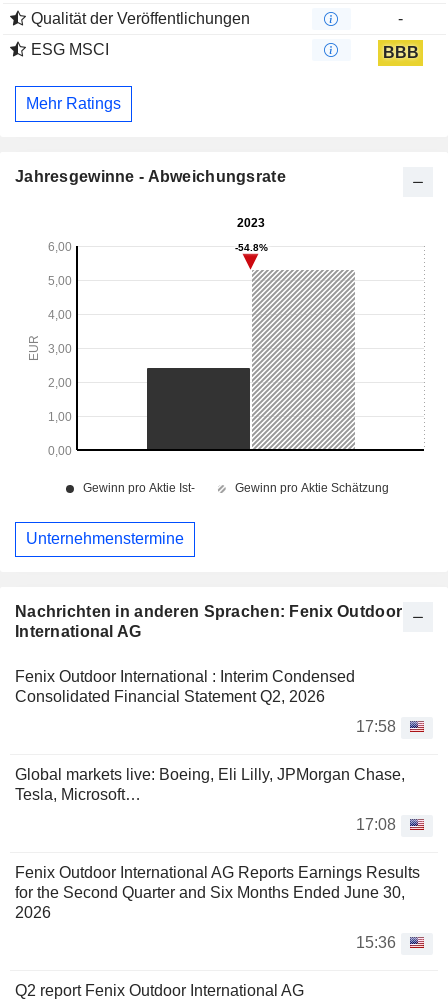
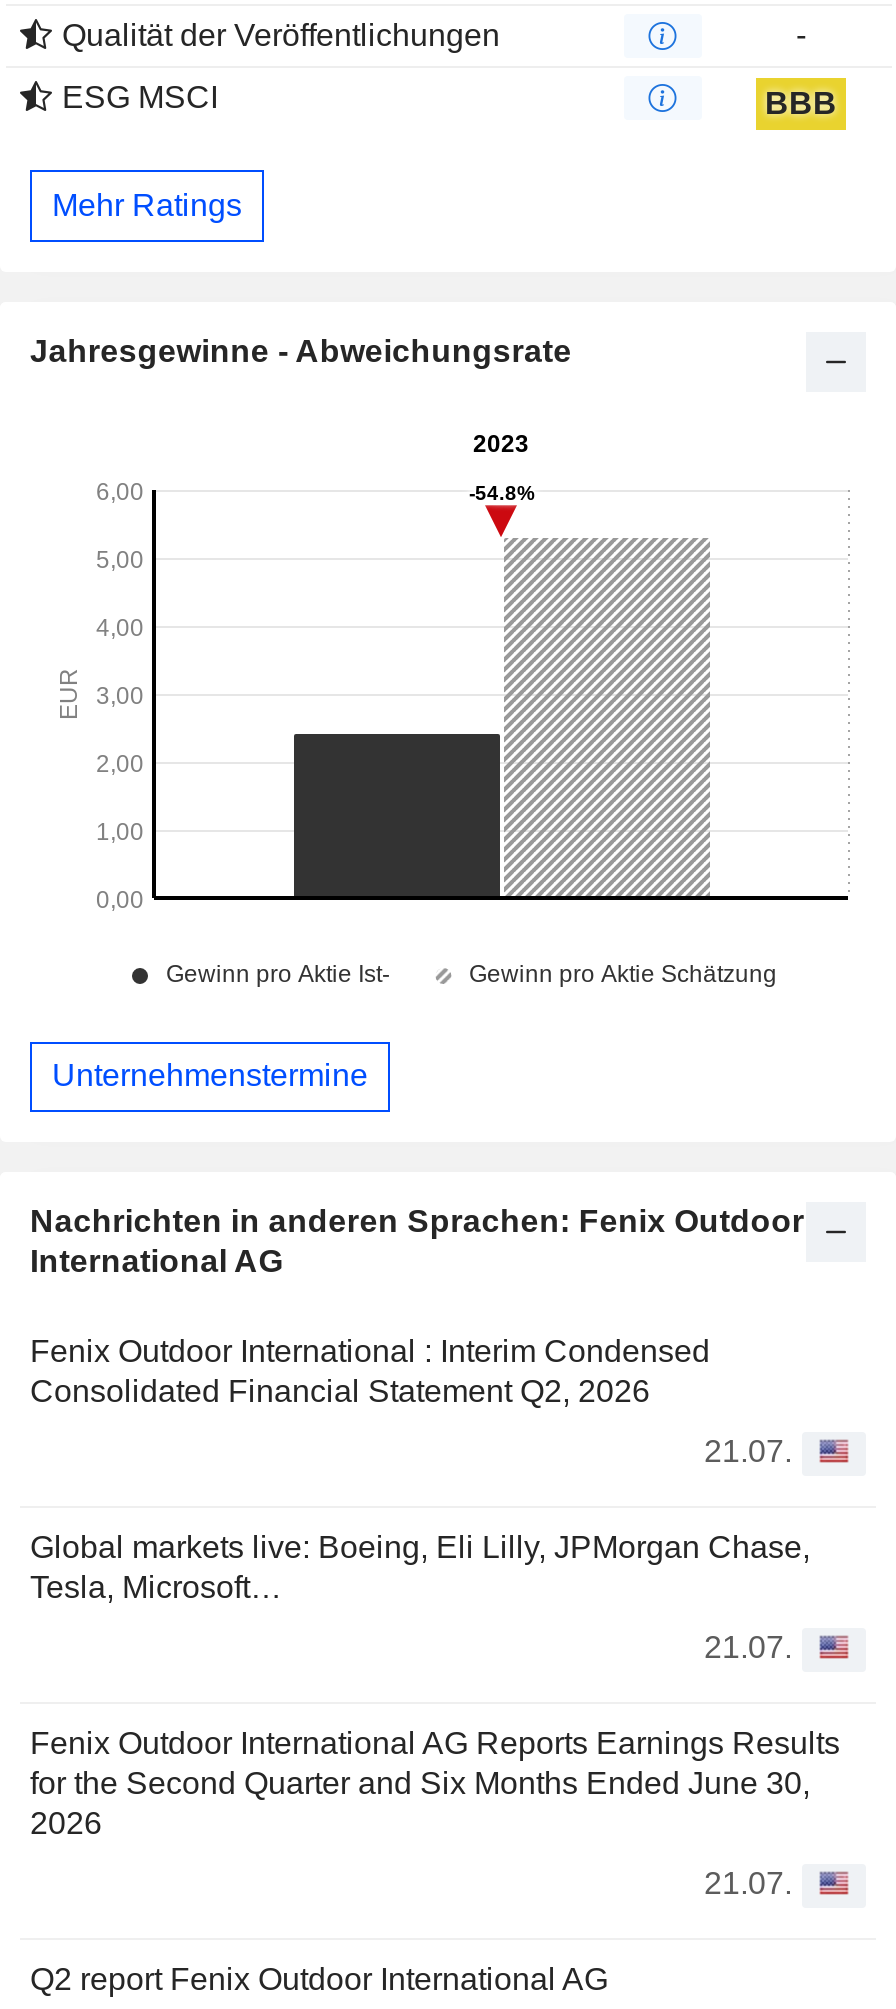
- 17:58
+ 21.07.

- 17:08
+ 21.07.

- 15:36
+ 21.07.
